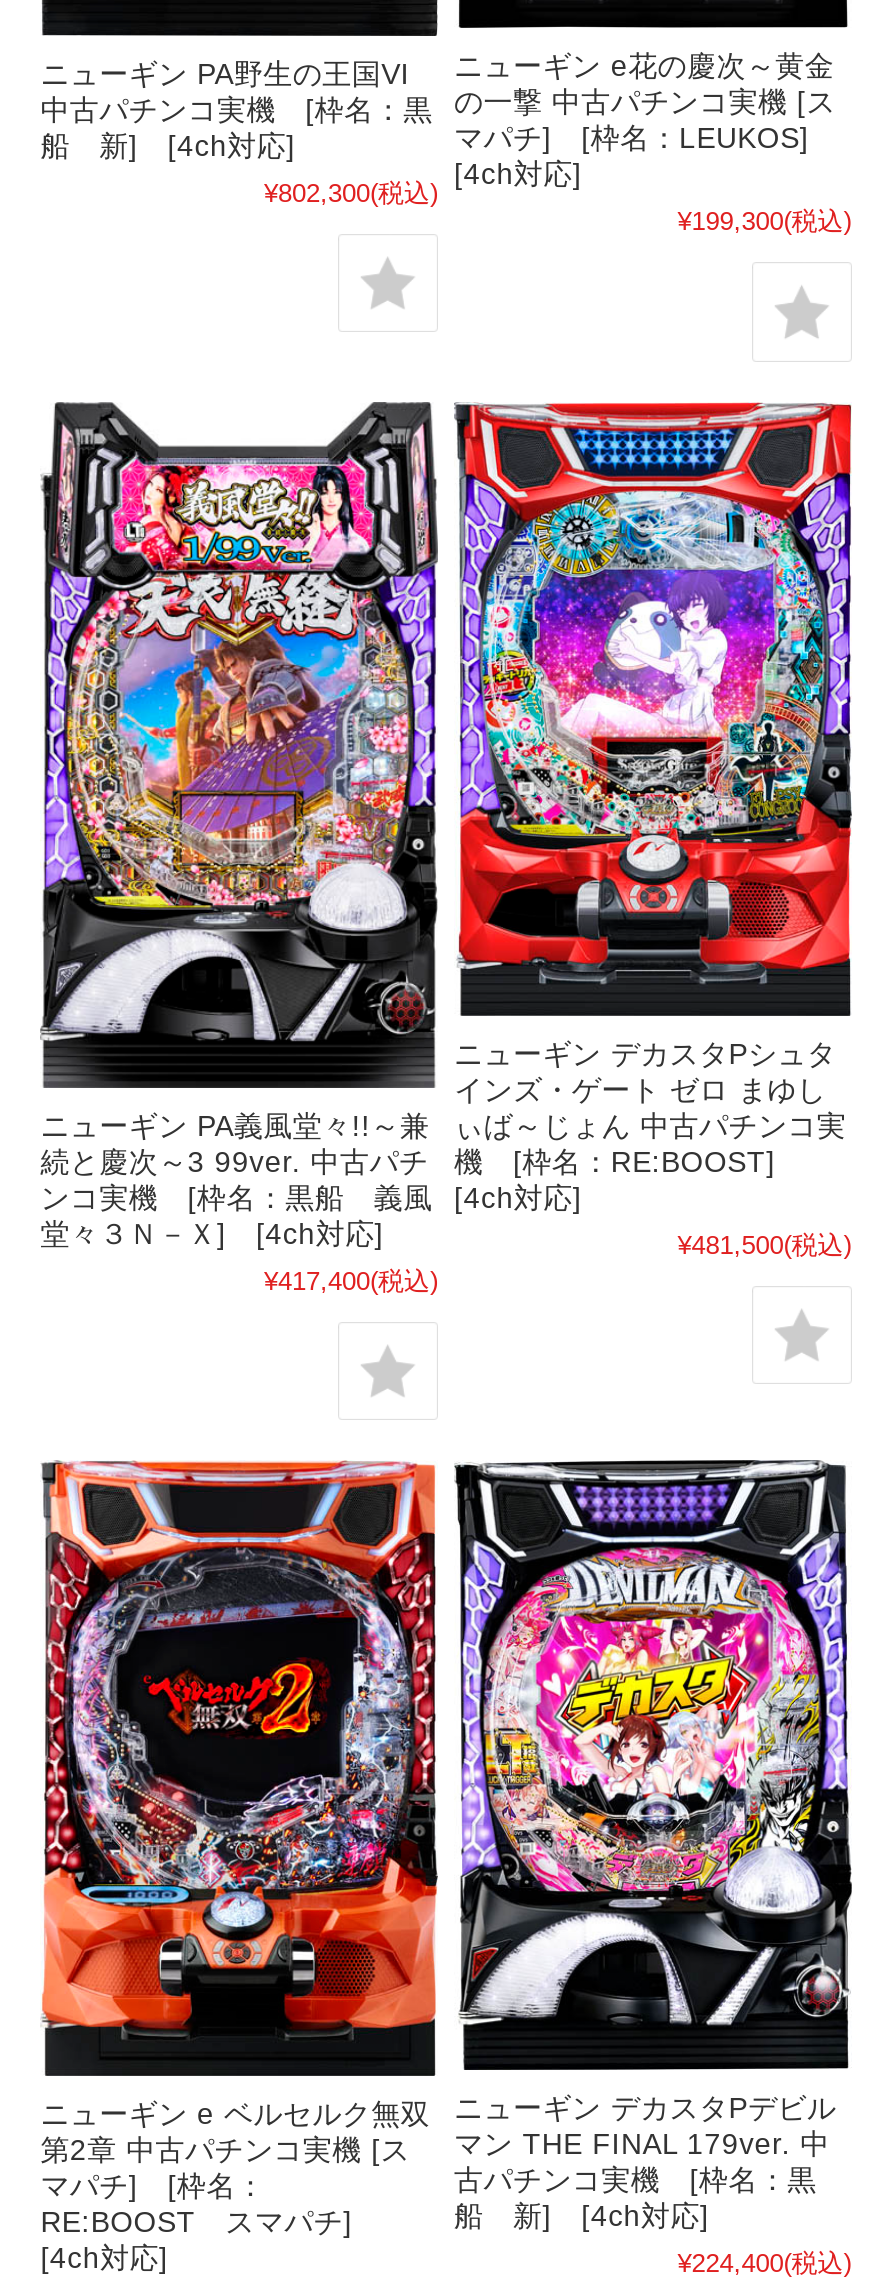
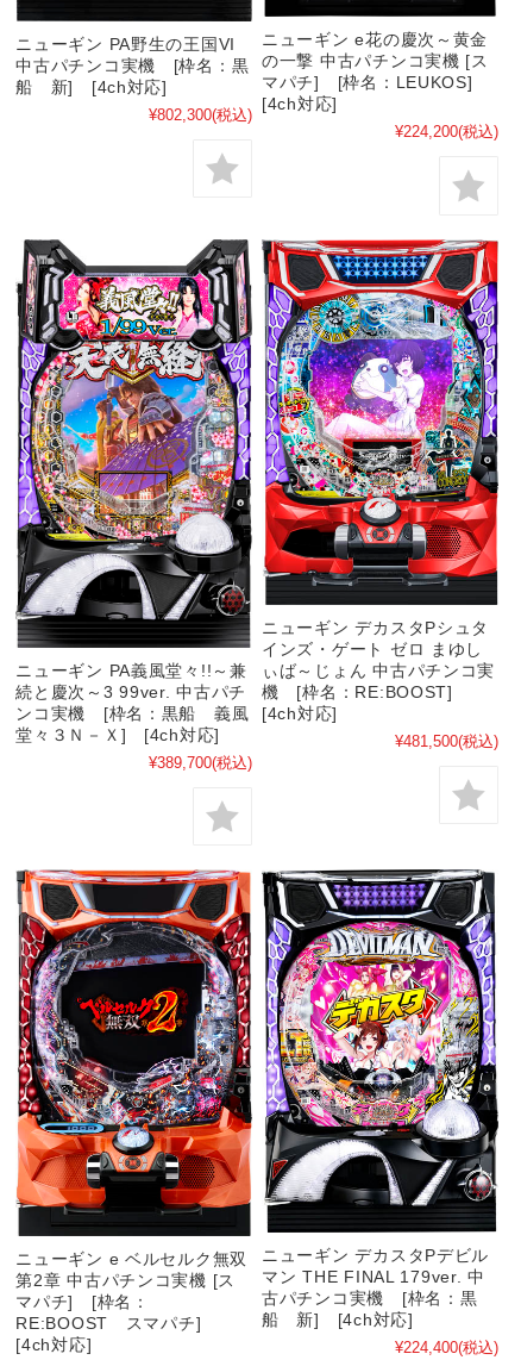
- ¥199,300(税込)
+ ¥224,200(税込)

- ¥417,400(税込)
+ ¥389,700(税込)
